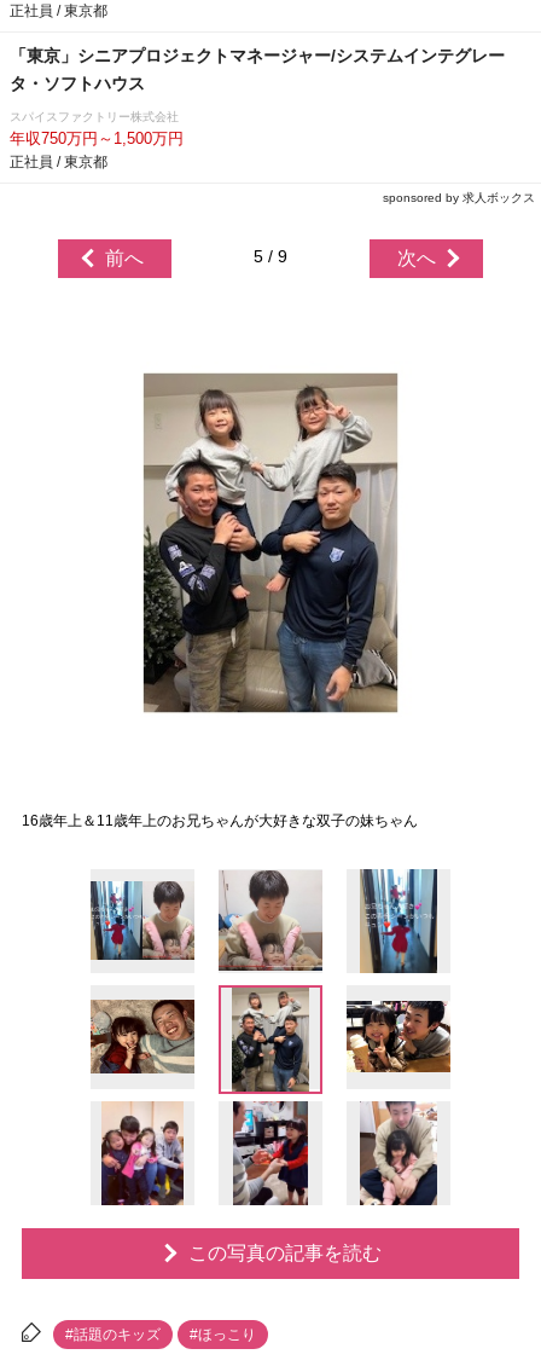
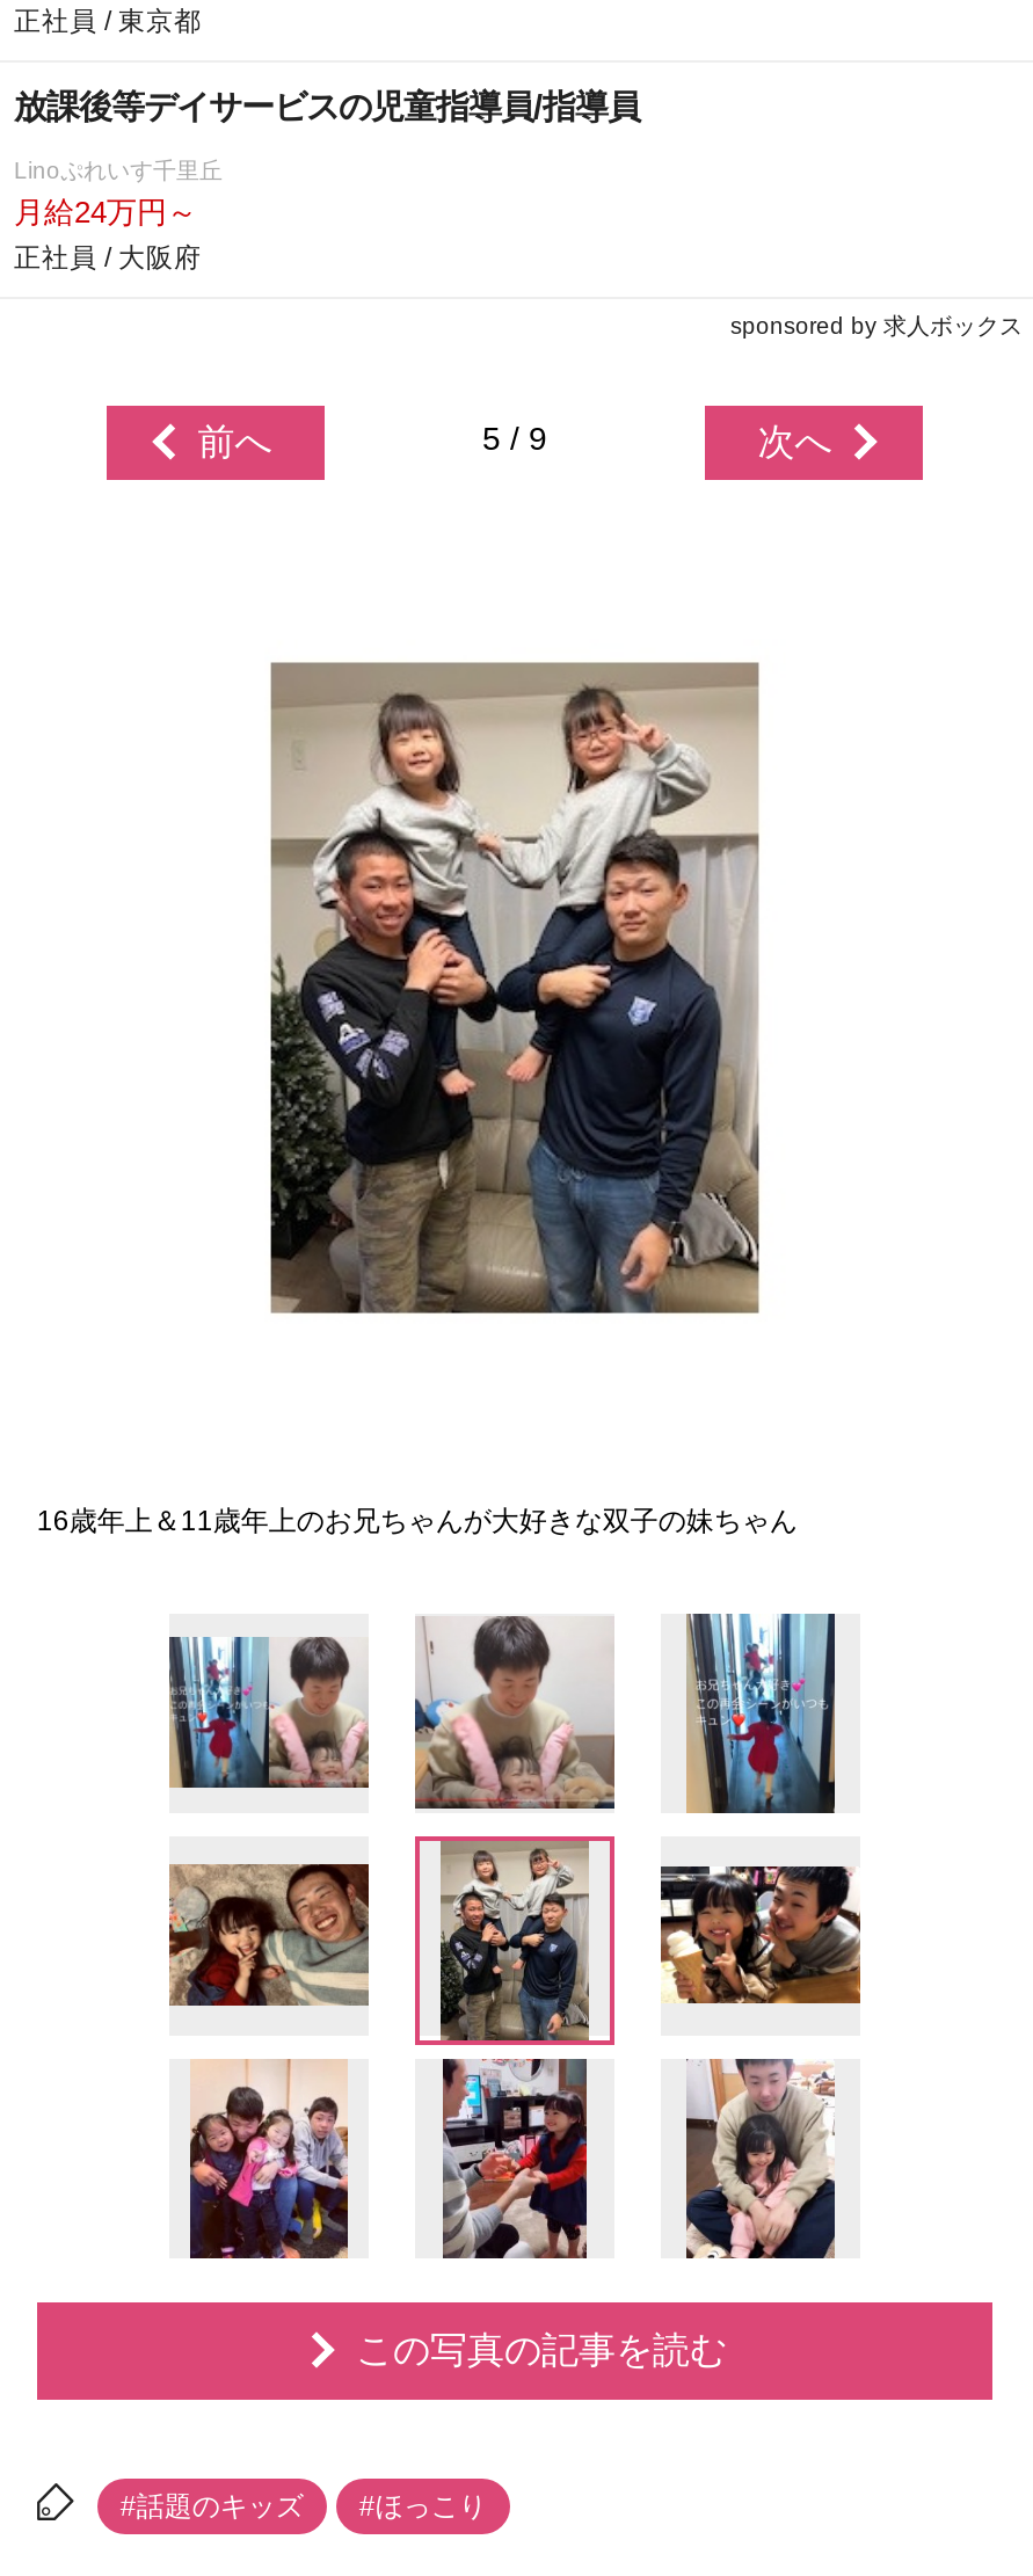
- 「東京」シニアプロジェクトマネージャー/システムインテグレー
- タ・ソフトハウス
+ 放課後等デイサービスの児童指導員/指導員

- スパイスファクトリー株式会社
- 年収750万円～1,500万円
- 正社員 / 東京都
+ Linoぷれいす千里丘
+ 月給24万円～
+ 正社員 / 大阪府
